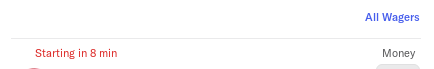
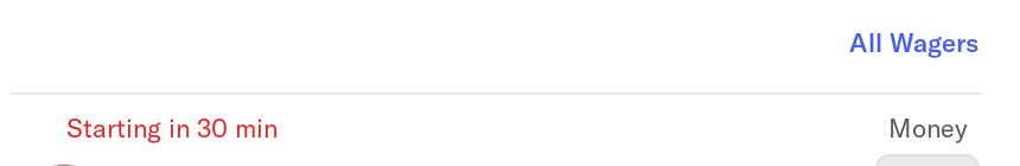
- Starting in 8 min
+ Starting in 30 min
